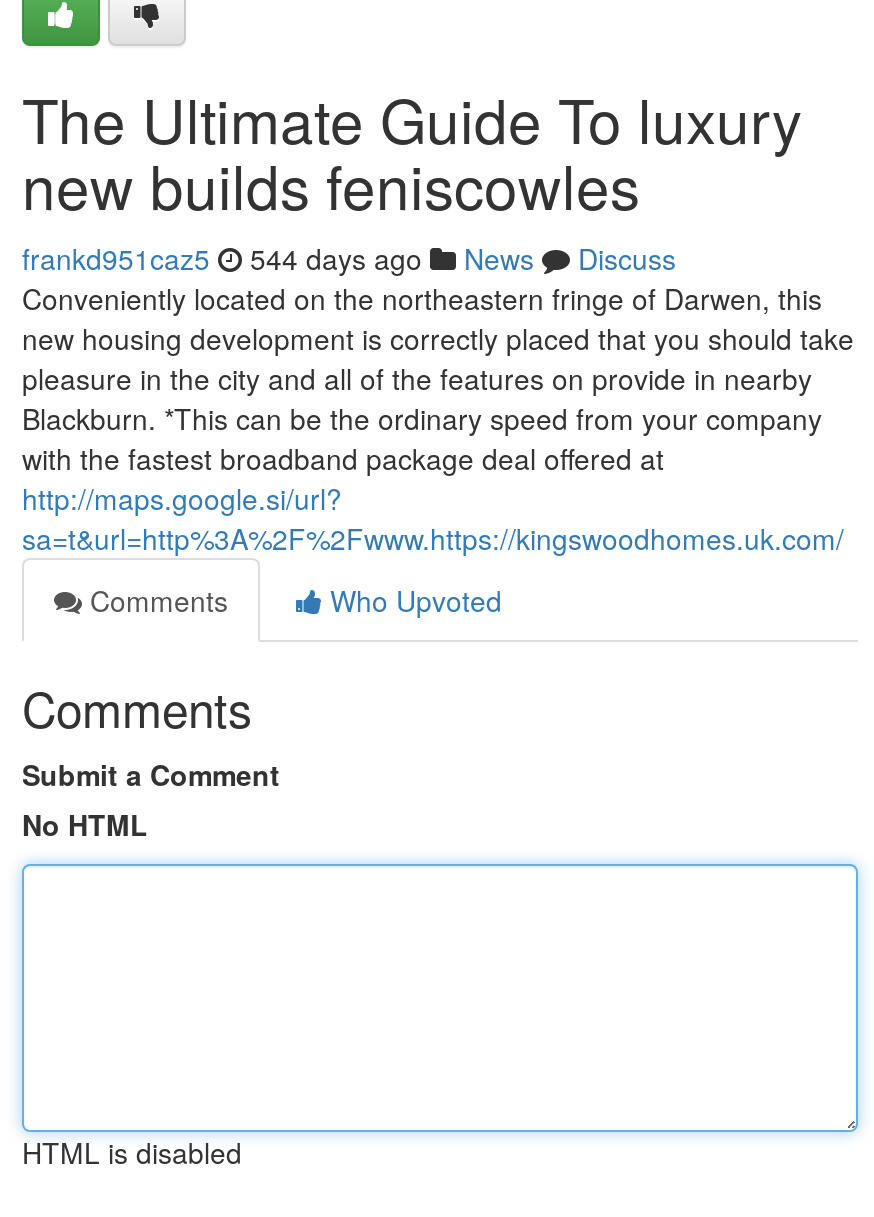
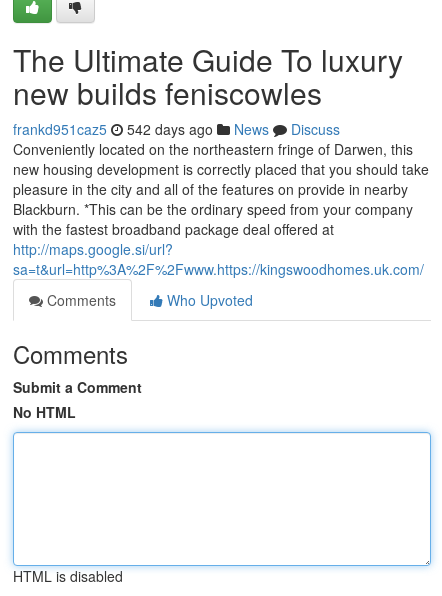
- frankd951caz5 544 days ago News Discuss
+ frankd951caz5 542 days ago News Discuss
